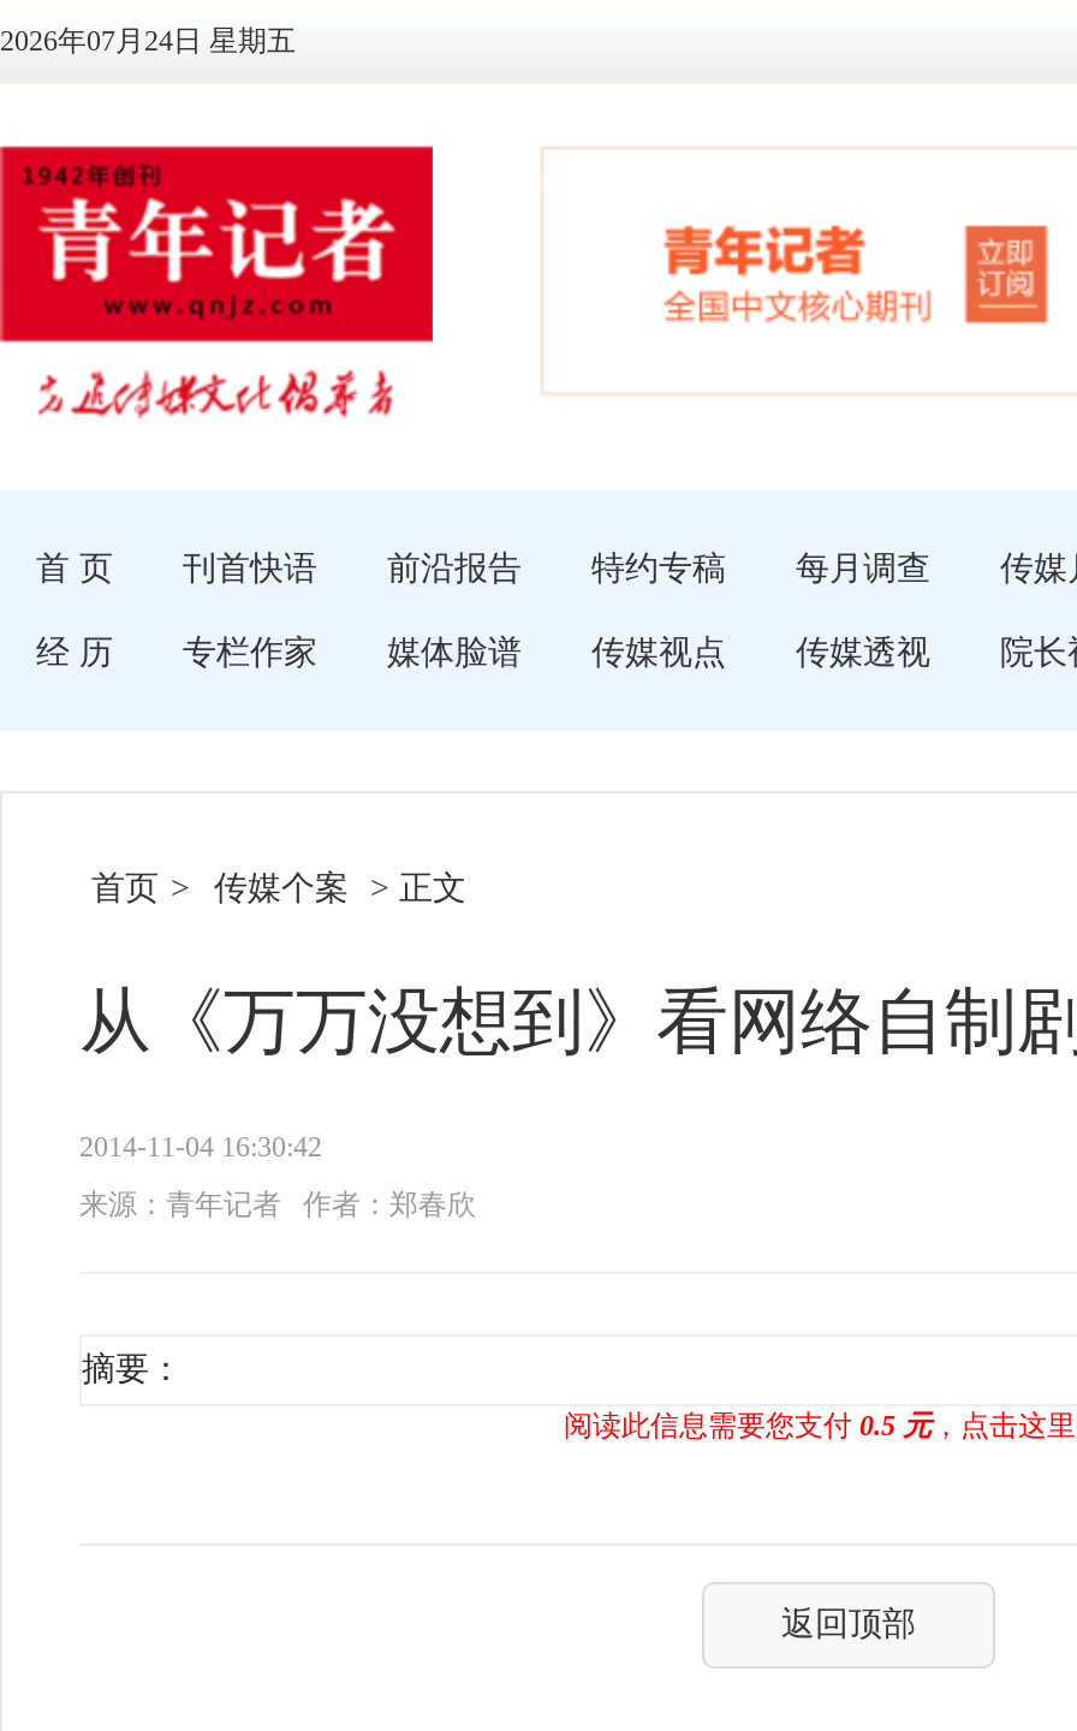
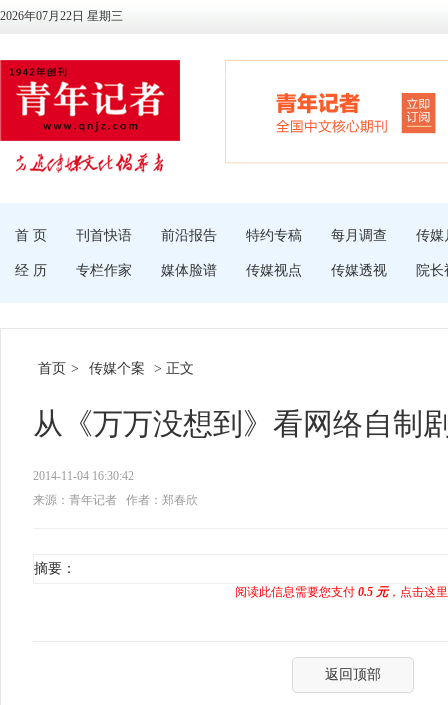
- 2026年07月24日 星期五
+ 2026年07月22日 星期三
